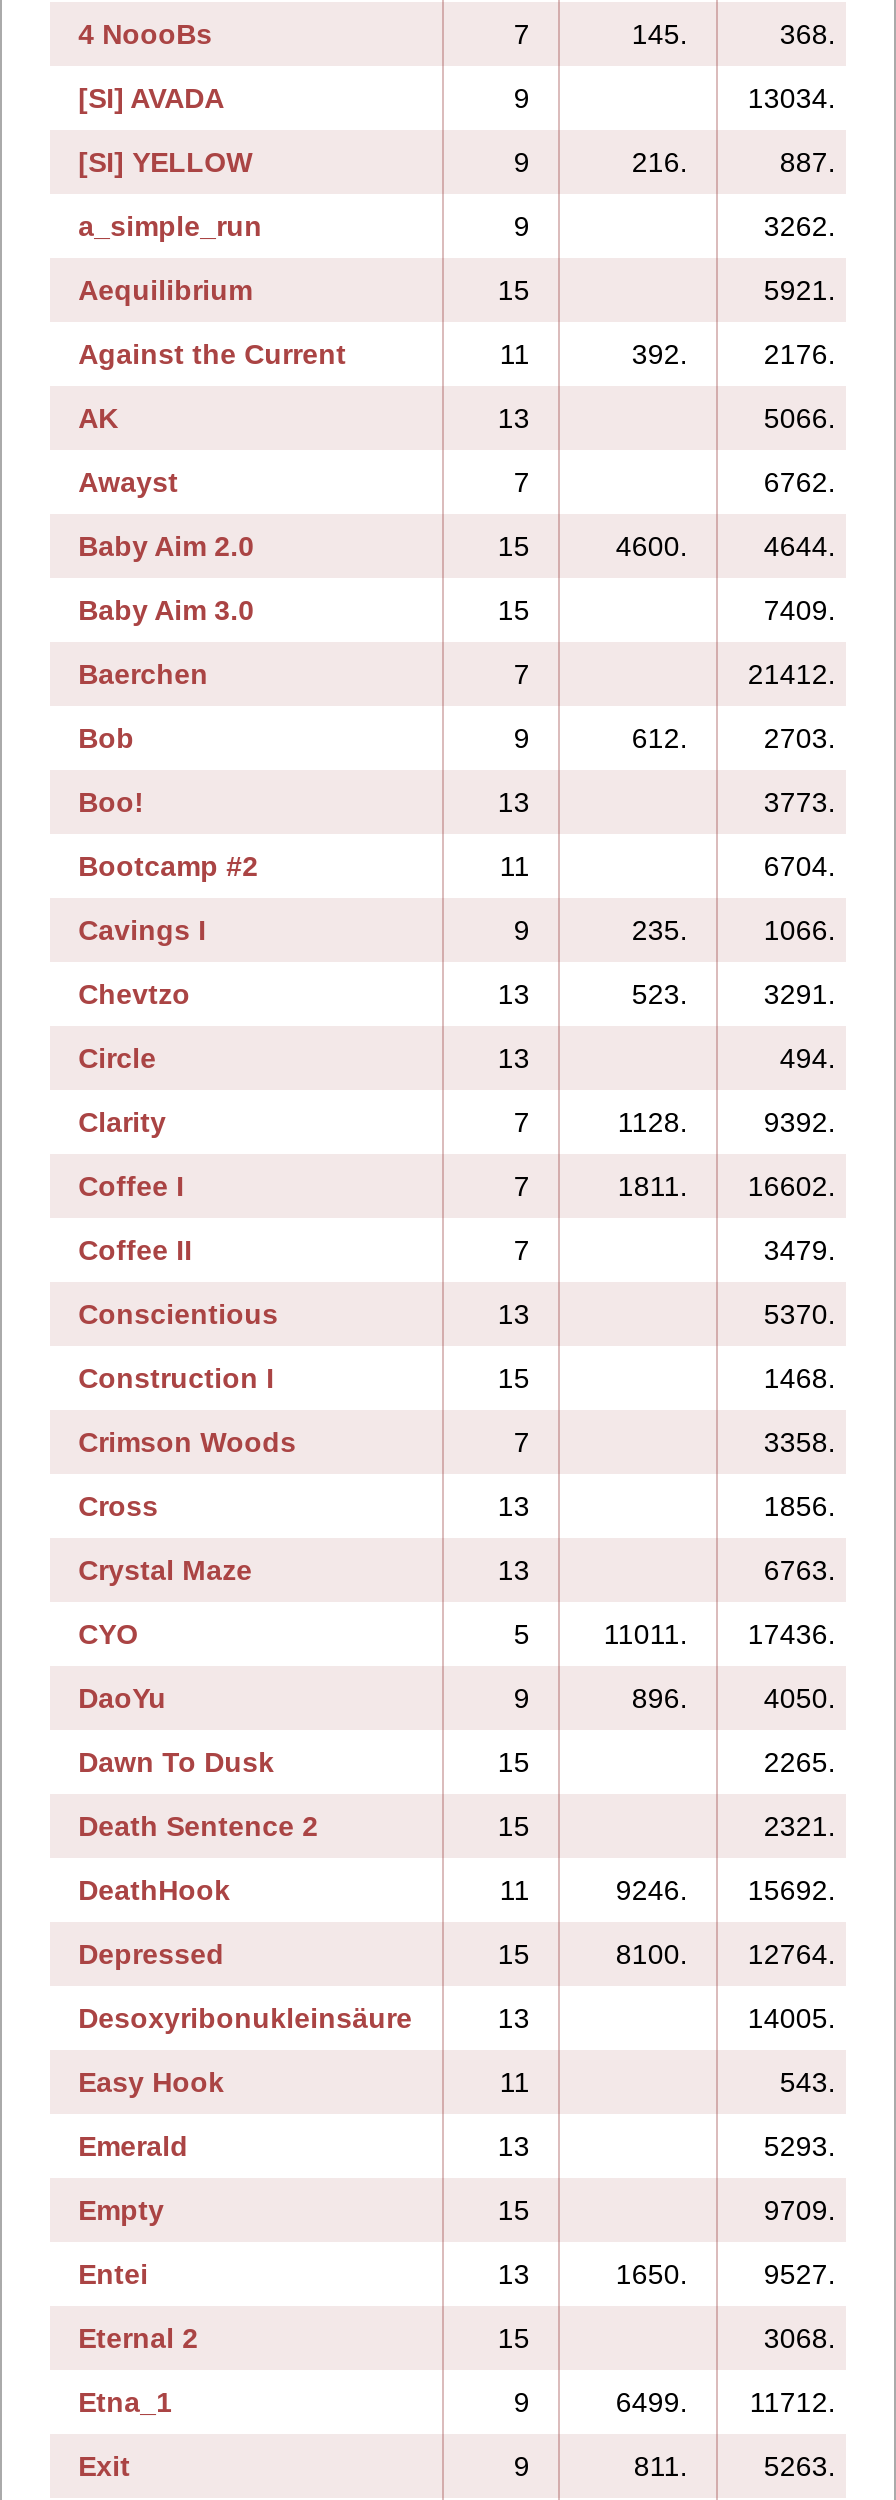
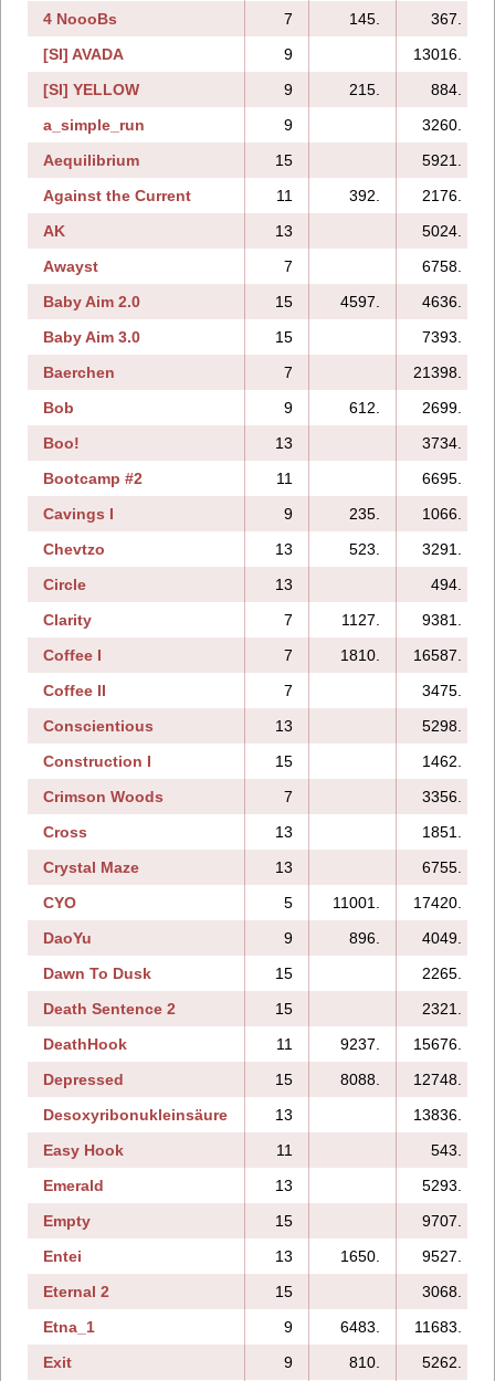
- 368.
+ 367.

- 13034.
+ 13016.

- 216.
+ 215.

- 887.
+ 884.

- 3262.
+ 3260.

- 5066.
+ 5024.

- 6762.
+ 6758.

- 4600.
+ 4597.

- 4644.
+ 4636.

- 7409.
+ 7393.

- 21412.
+ 21398.

- 2703.
+ 2699.

- 3773.
+ 3734.

- 6704.
+ 6695.

- 1128.
+ 1127.

- 9392.
+ 9381.

- 1811.
+ 1810.

- 16602.
+ 16587.

- 3479.
+ 3475.

- 5370.
+ 5298.

- 1468.
+ 1462.

- 3358.
+ 3356.

- 1856.
+ 1851.

- 6763.
+ 6755.

- 11011.
+ 11001.

- 17436.
+ 17420.

- 4050.
+ 4049.

- 9246.
+ 9237.

- 15692.
+ 15676.

- 8100.
+ 8088.

- 12764.
+ 12748.

- 14005.
+ 13836.

- 9709.
+ 9707.

- 6499.
+ 6483.

- 11712.
+ 11683.

- 811.
+ 810.

- 5263.
+ 5262.
